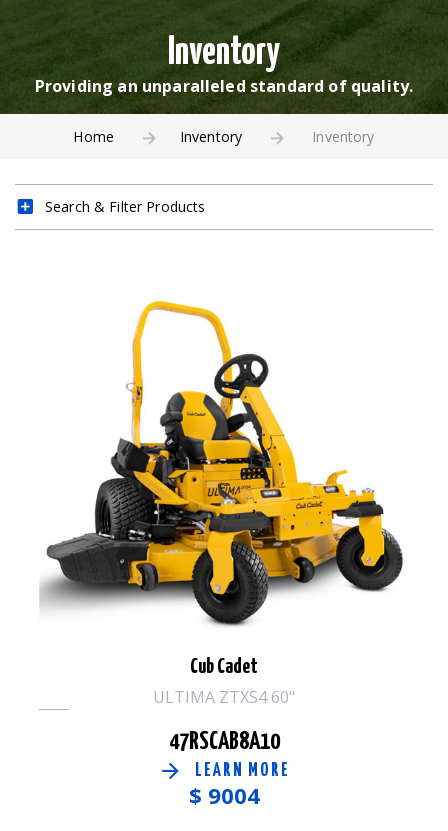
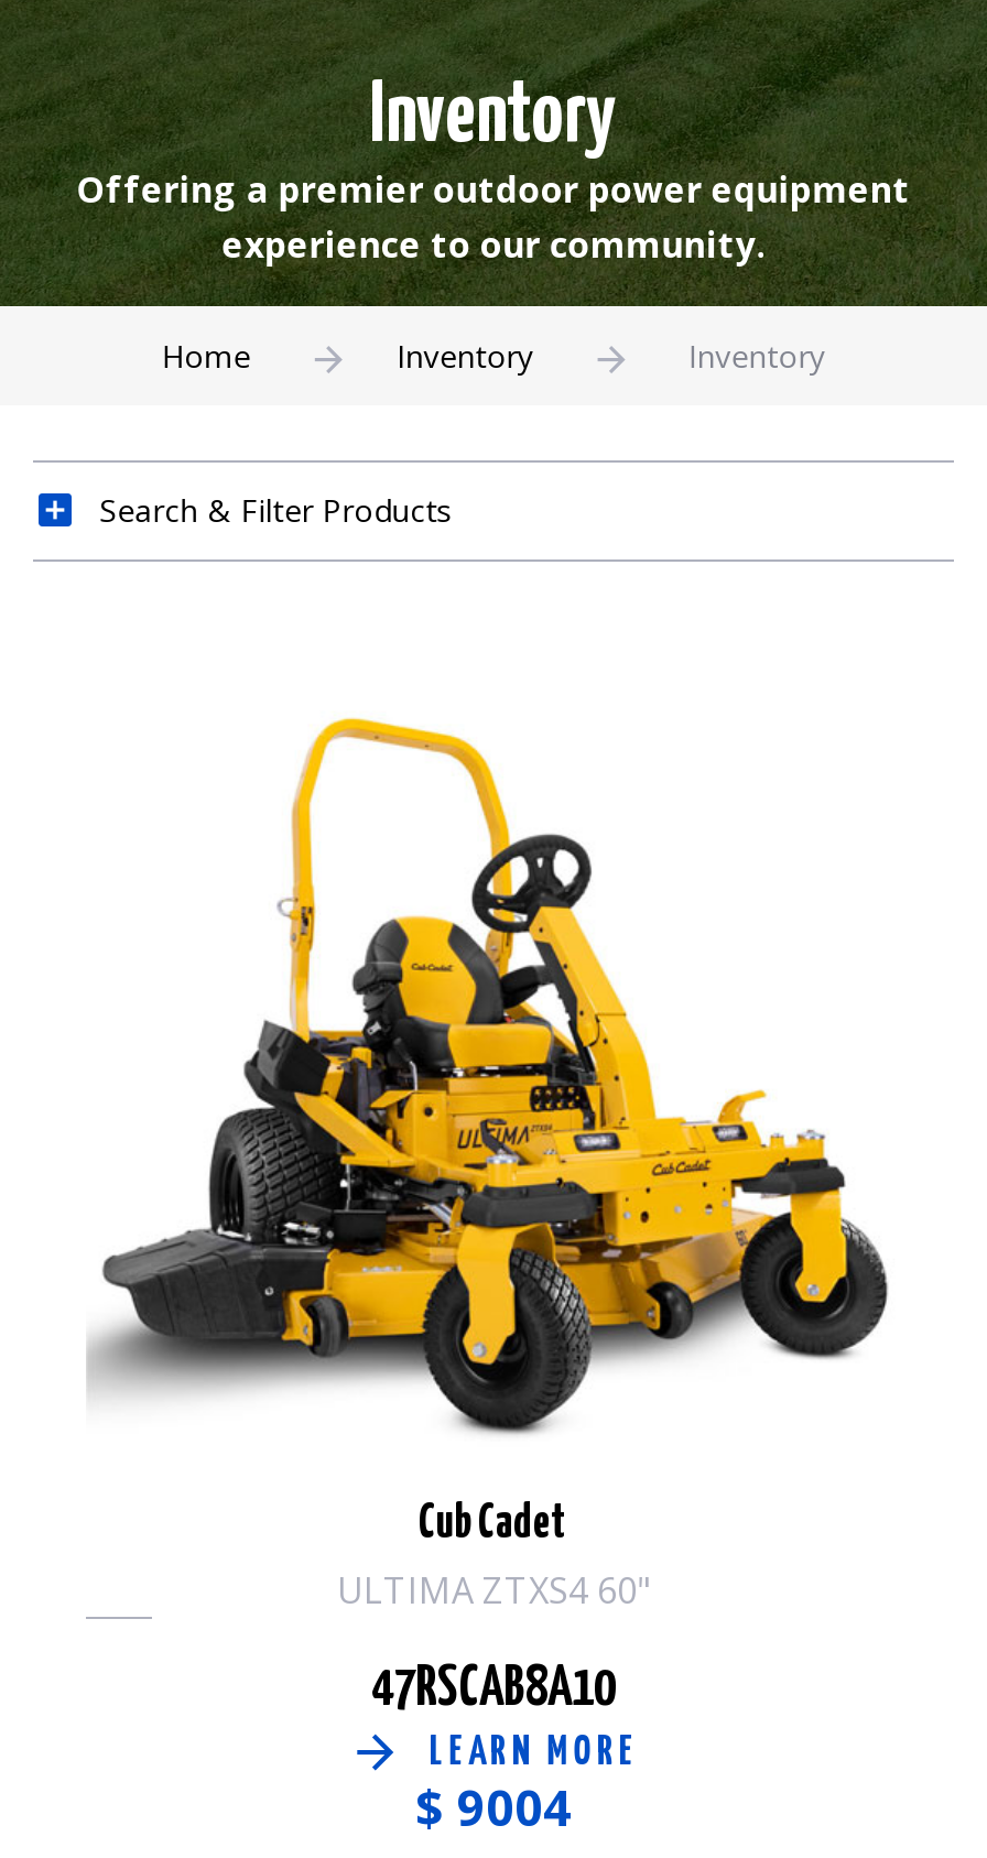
- Providing an unparalleled standard of quality.
+ Offering a premier outdoor power equipment
+ experience to our community.
